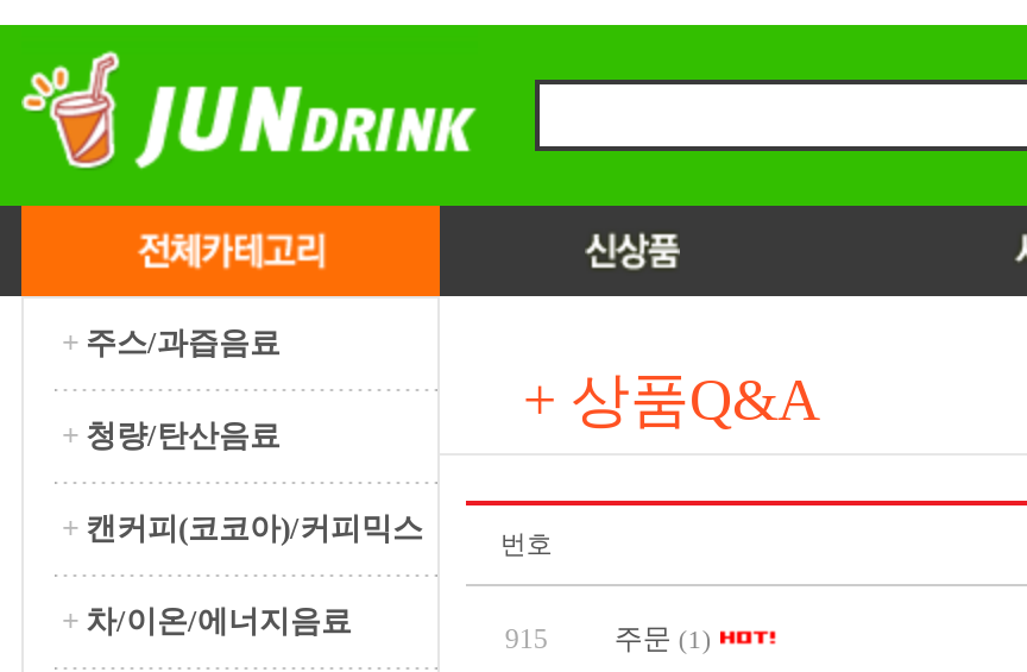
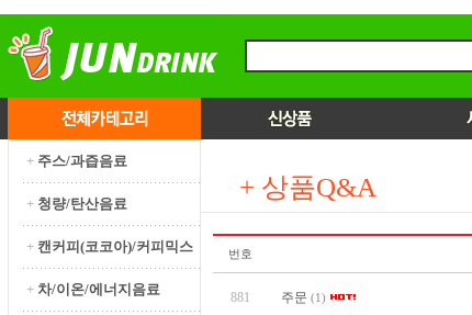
- 915 주문 (1)
+ 881 주문 (1)
